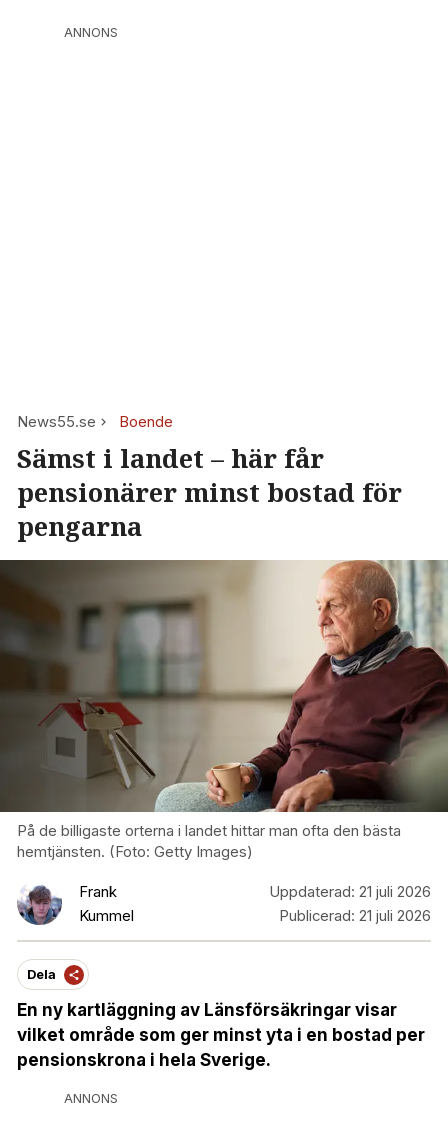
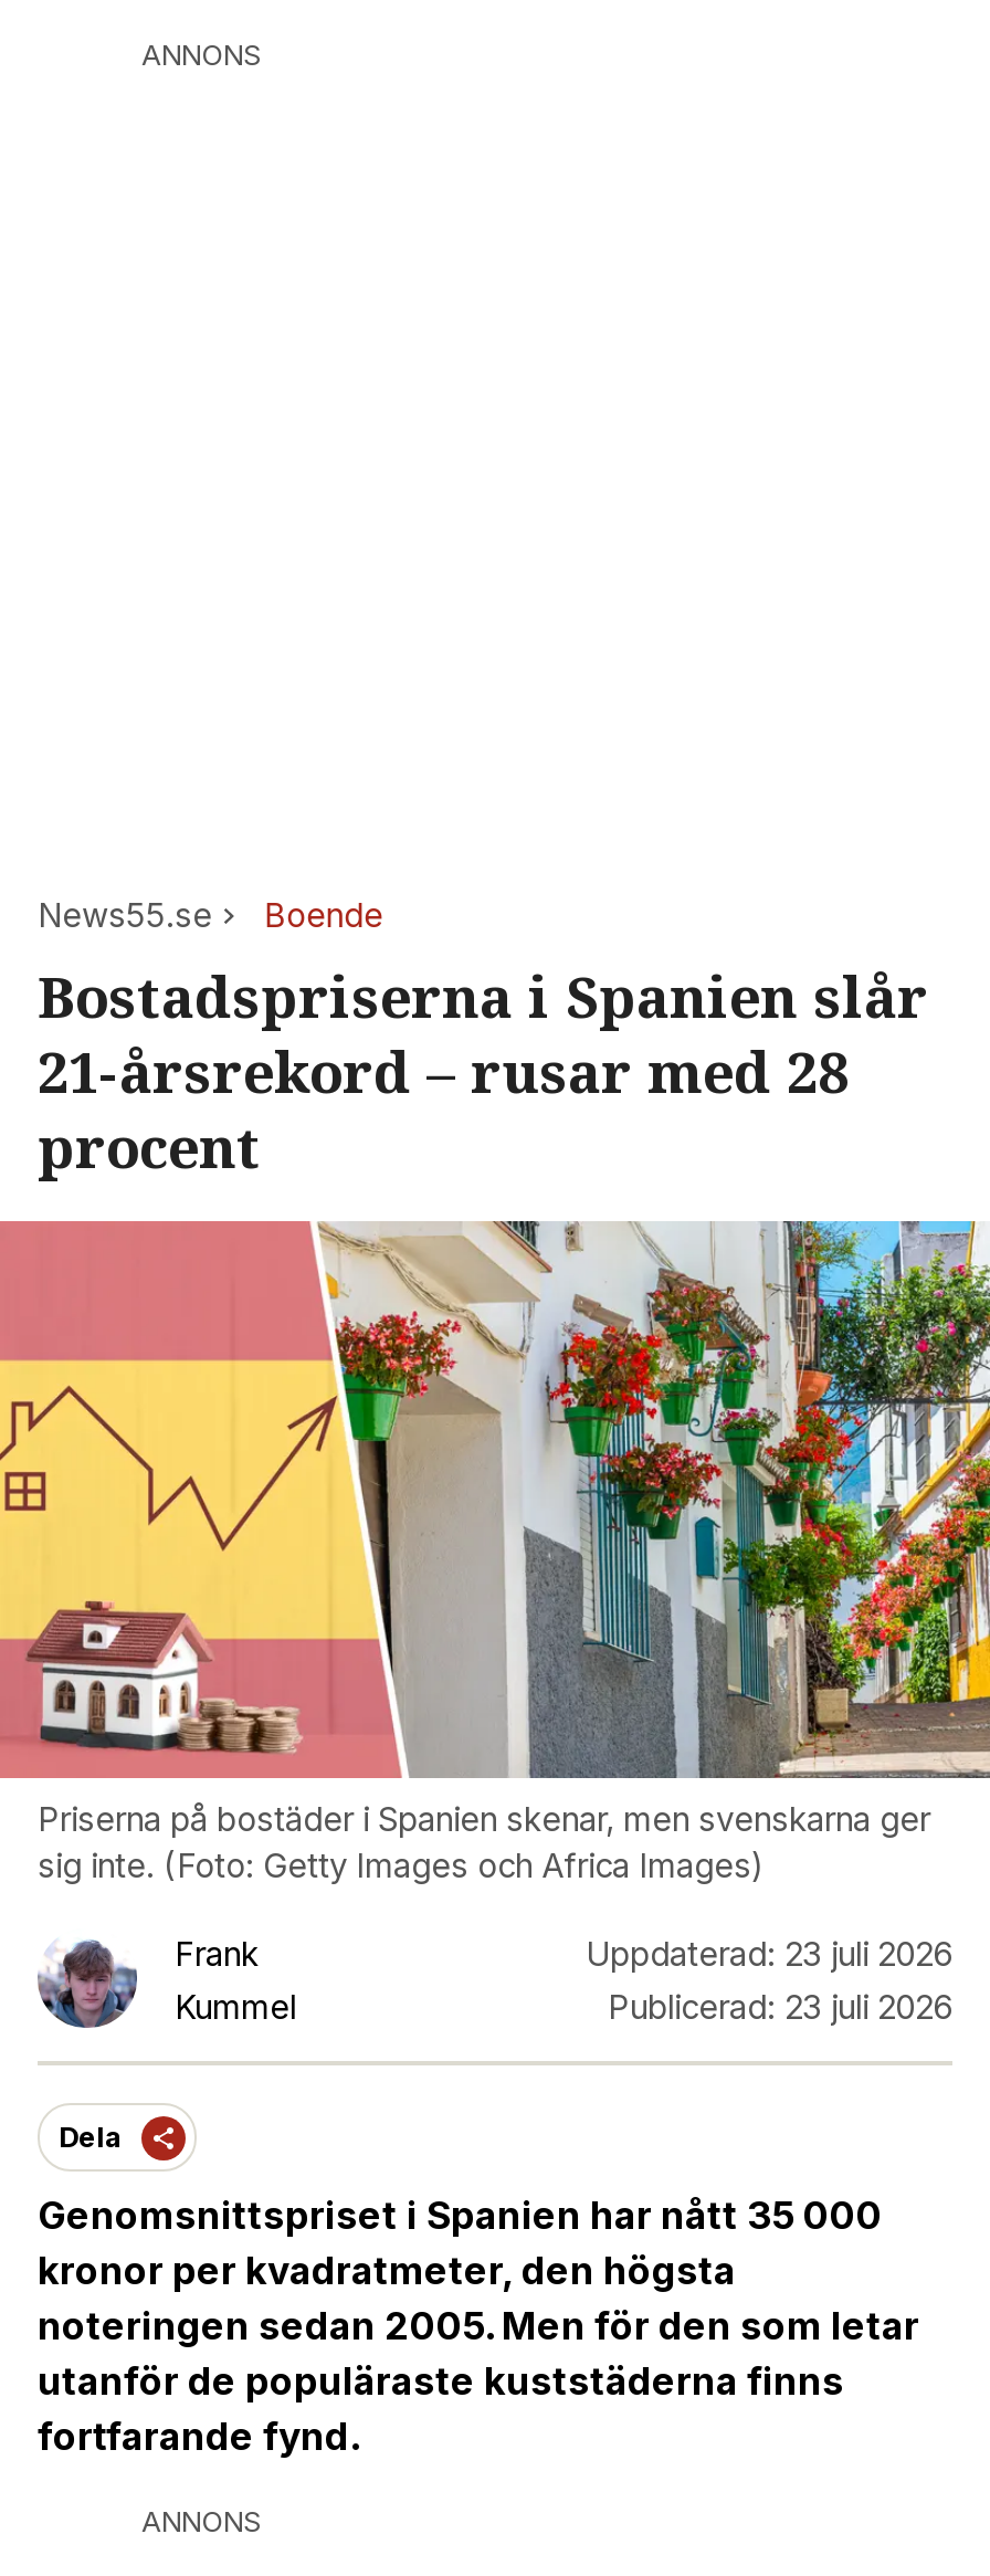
- Sämst i landet – här får
- pensionärer minst bostad för
- pengarna
+ Bostadspriserna i Spanien slår
+ 21-årsrekord – rusar med 28
+ procent

- [image]
- På de billigaste orterna i landet hittar man ofta den bästa
- hemtjänsten. (Foto: Getty Images)
+ [image]
+ Priserna på bostäder i Spanien skenar, men svenskarna ger
+ sig inte. (Foto: Getty Images och Africa Images)

- Uppdaterad: 21 juli 2026
+ Uppdaterad: 23 juli 2026

- Publicerad: 21 juli 2026
+ Publicerad: 23 juli 2026

- En ny kartläggning av Länsförsäkringar visar
- vilket område som ger minst yta i en bostad per
- pensionskrona i hela Sverige.
+ Genomsnittspriset i Spanien har nått 35 000
+ kronor per kvadratmeter, den högsta
+ noteringen sedan 2005. Men för den som letar
+ utanför de populäraste kuststäderna finns
+ fortfarande fynd.
